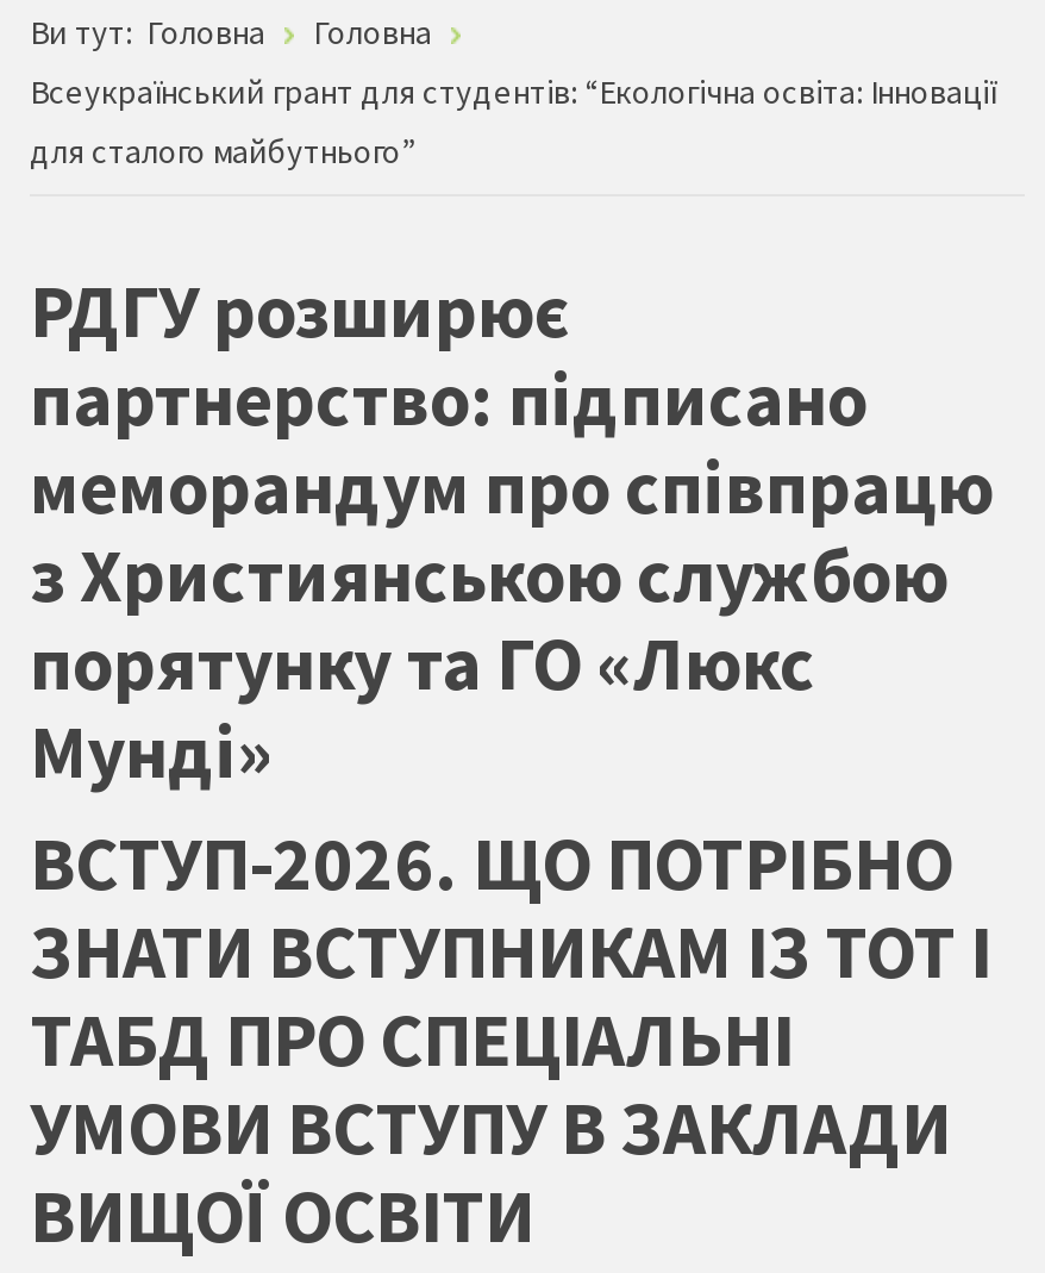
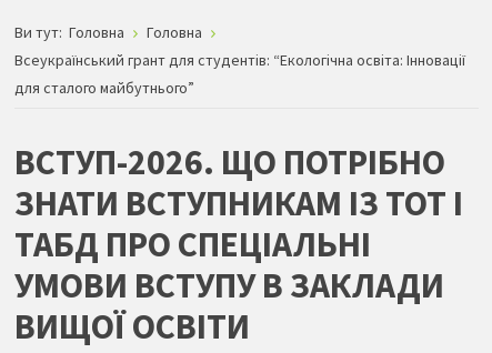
- РДГУ розширює
- партнерство: підписано
- меморандум про співпрацю
- з Християнською службою
- порятунку та ГО «Люкс
- Мунді»
